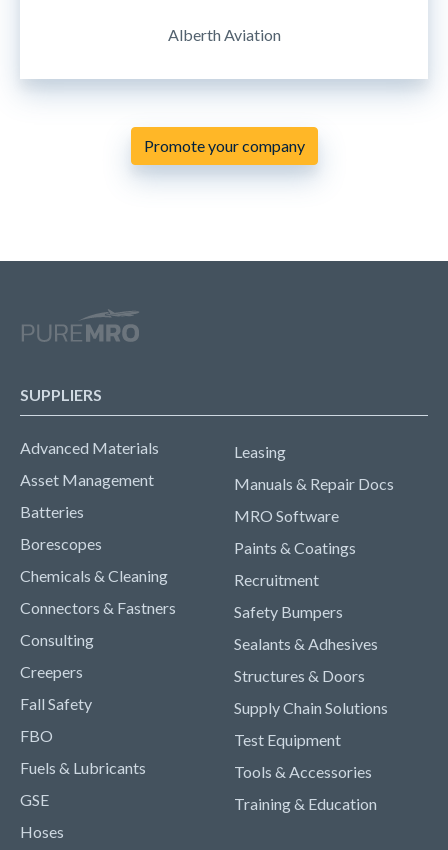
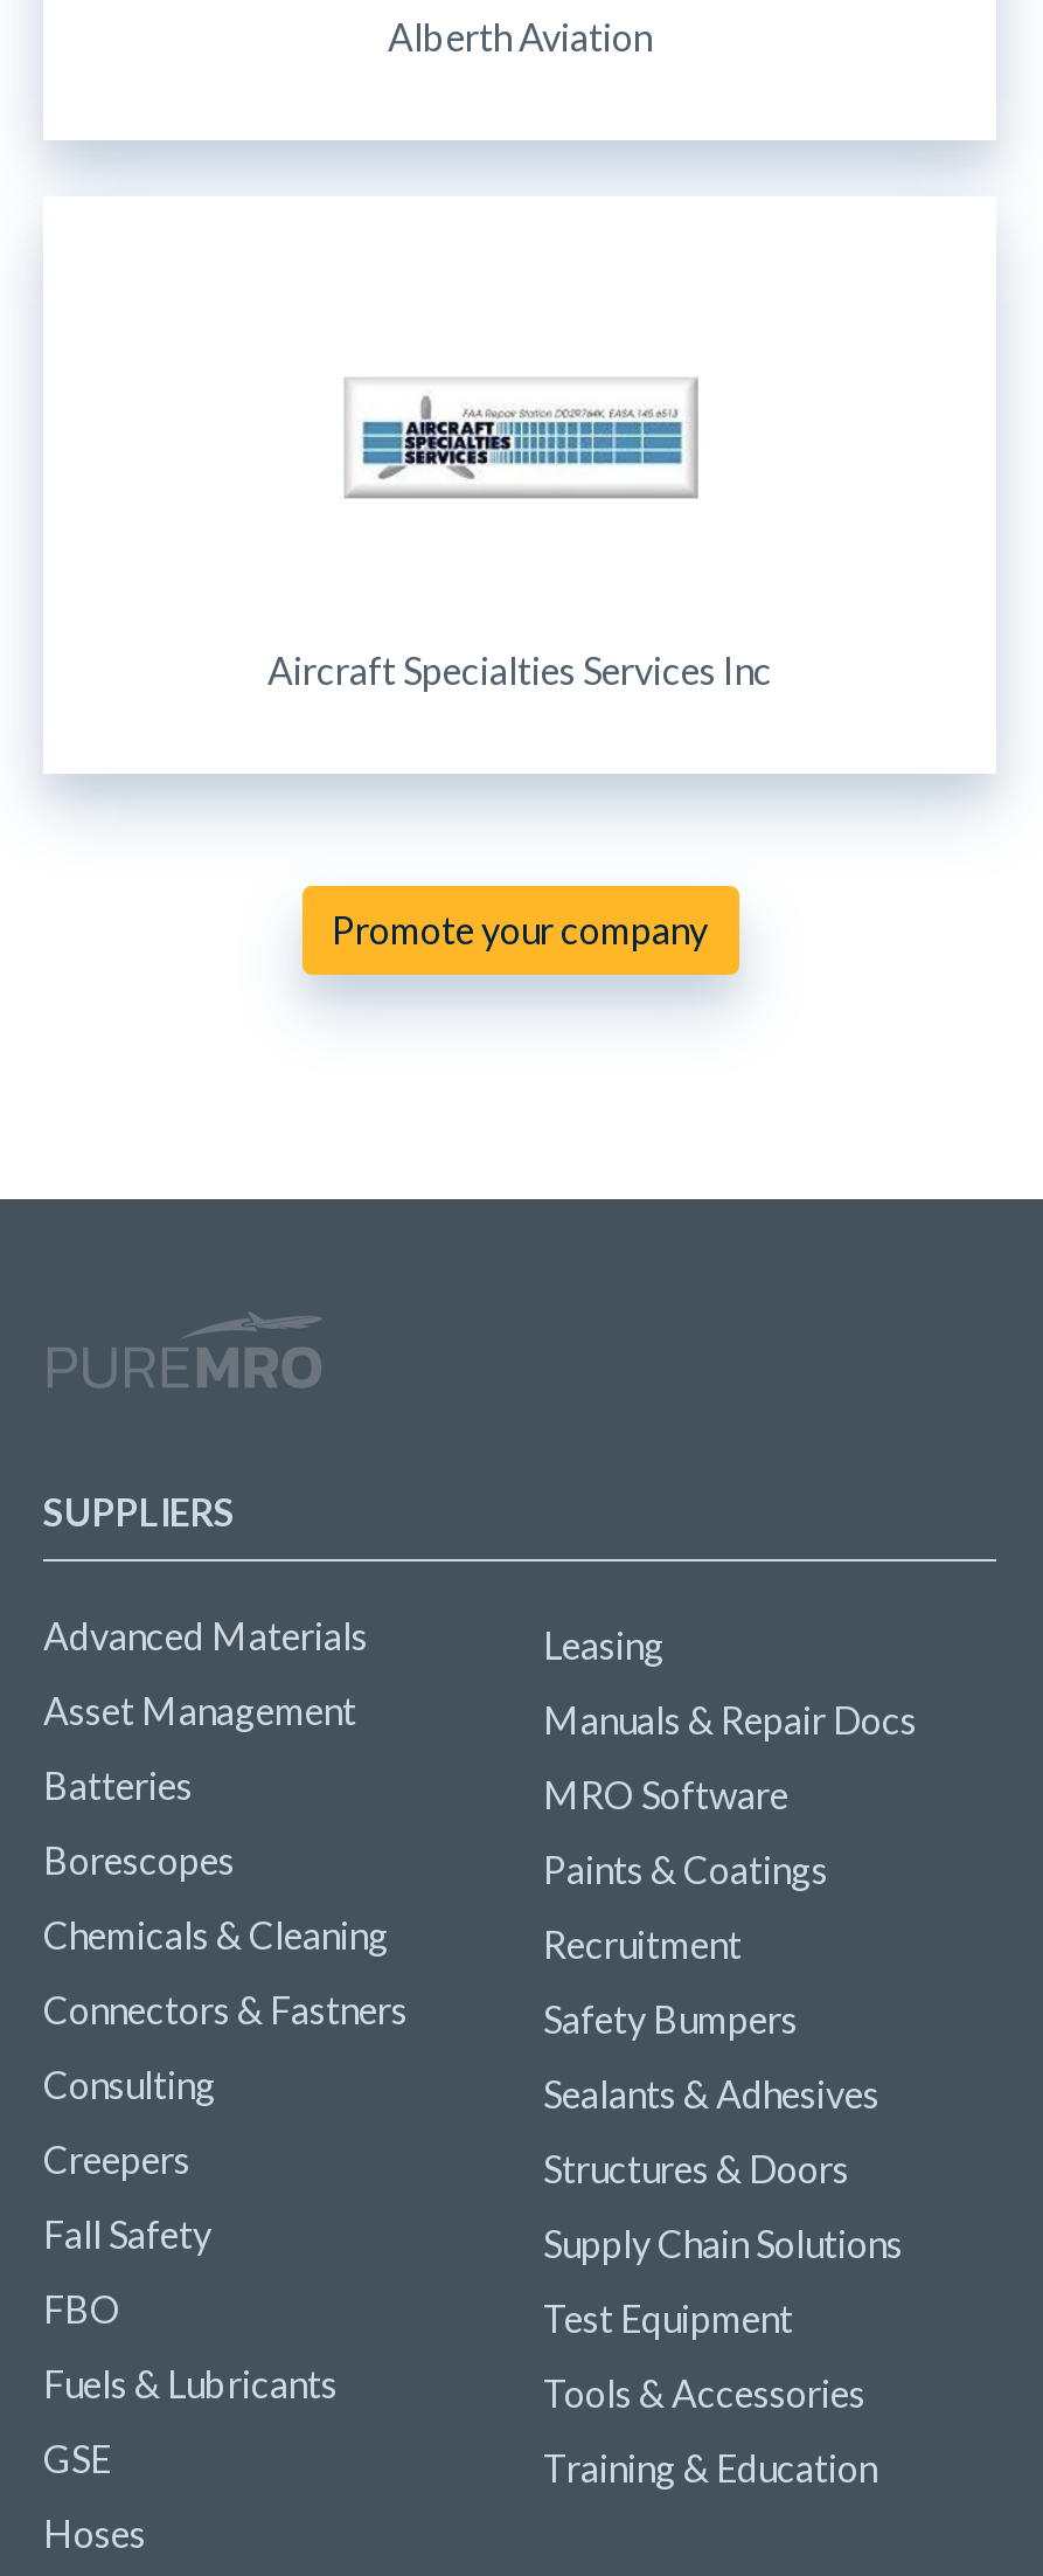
+ Aircraft Specialties Services Inc

+ [image]
